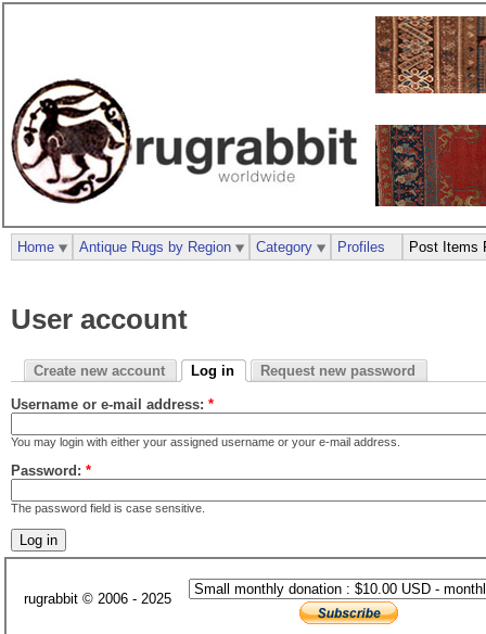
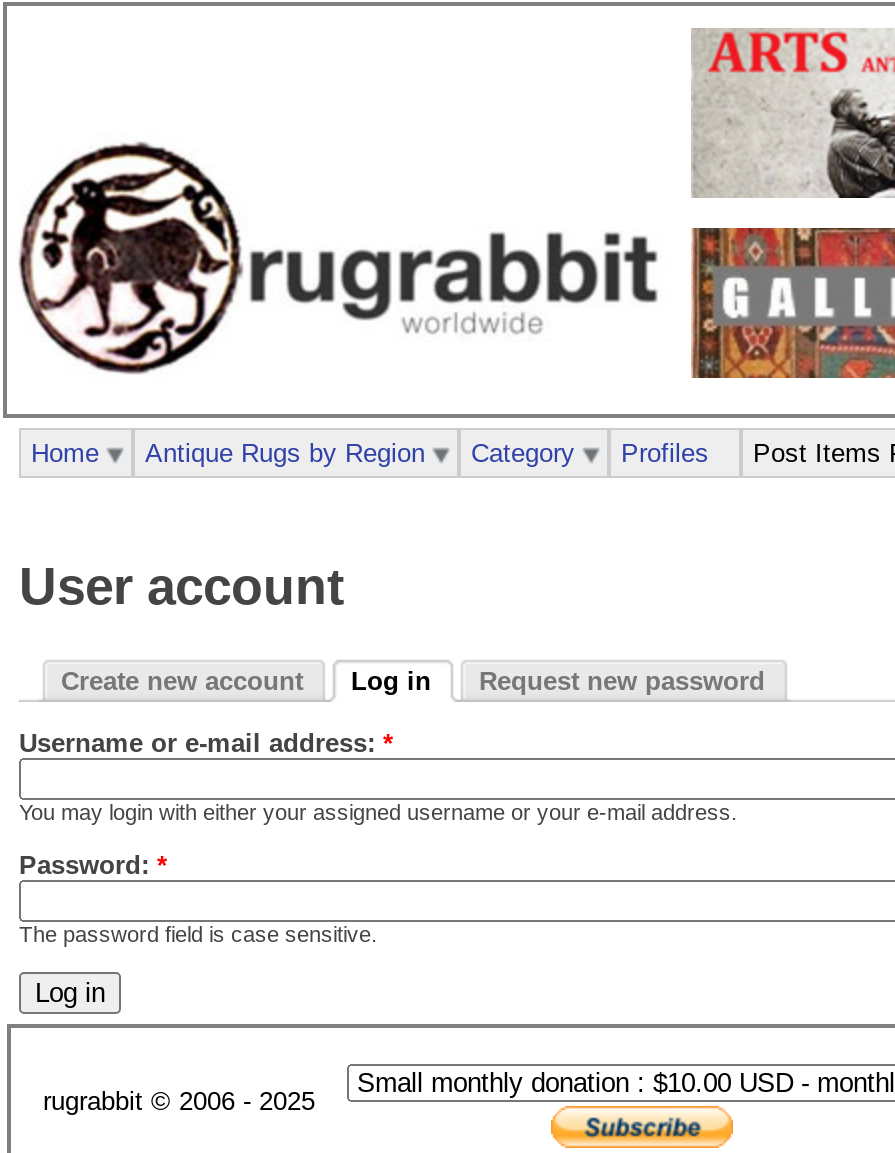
- [image]
+ [image]

- [image]
+ [image]
